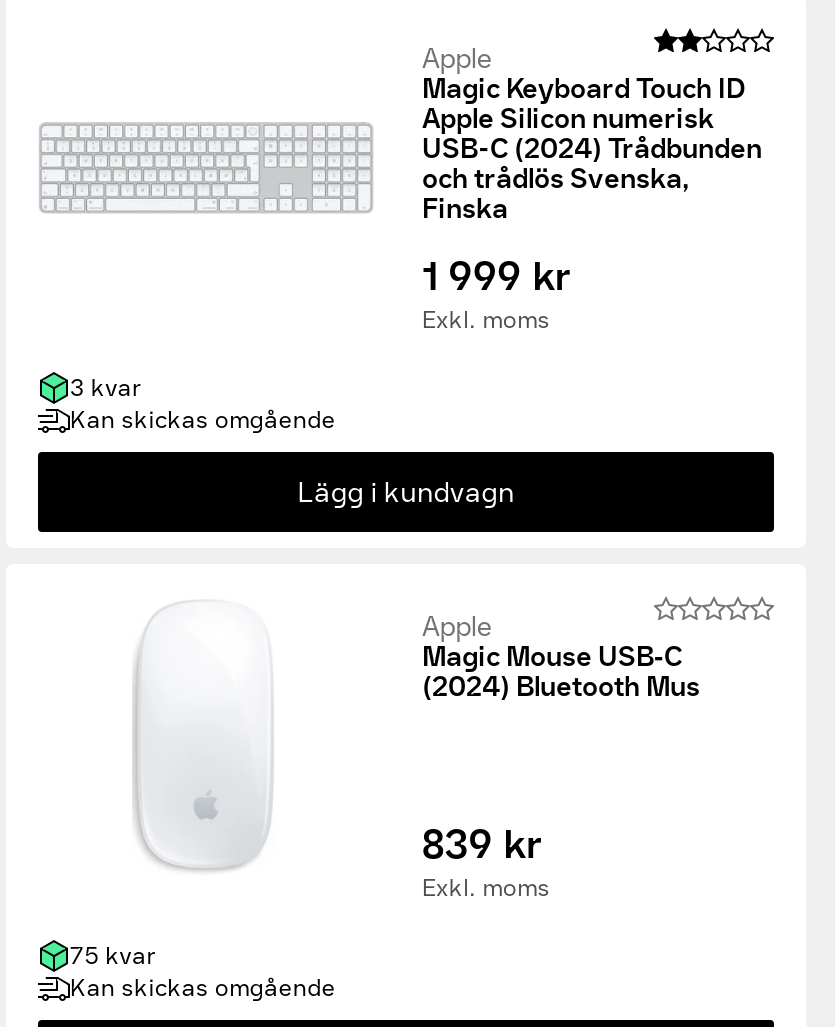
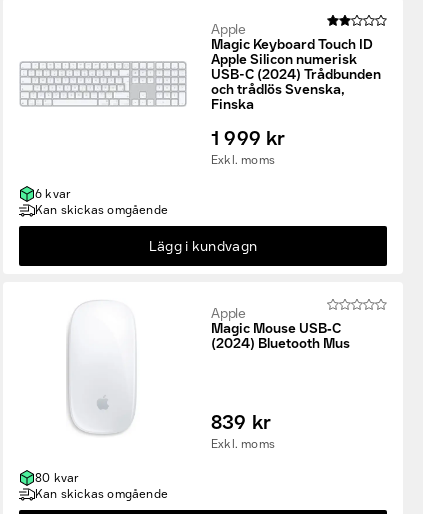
- 3 kvar
+ 6 kvar

- 75 kvar
+ 80 kvar
